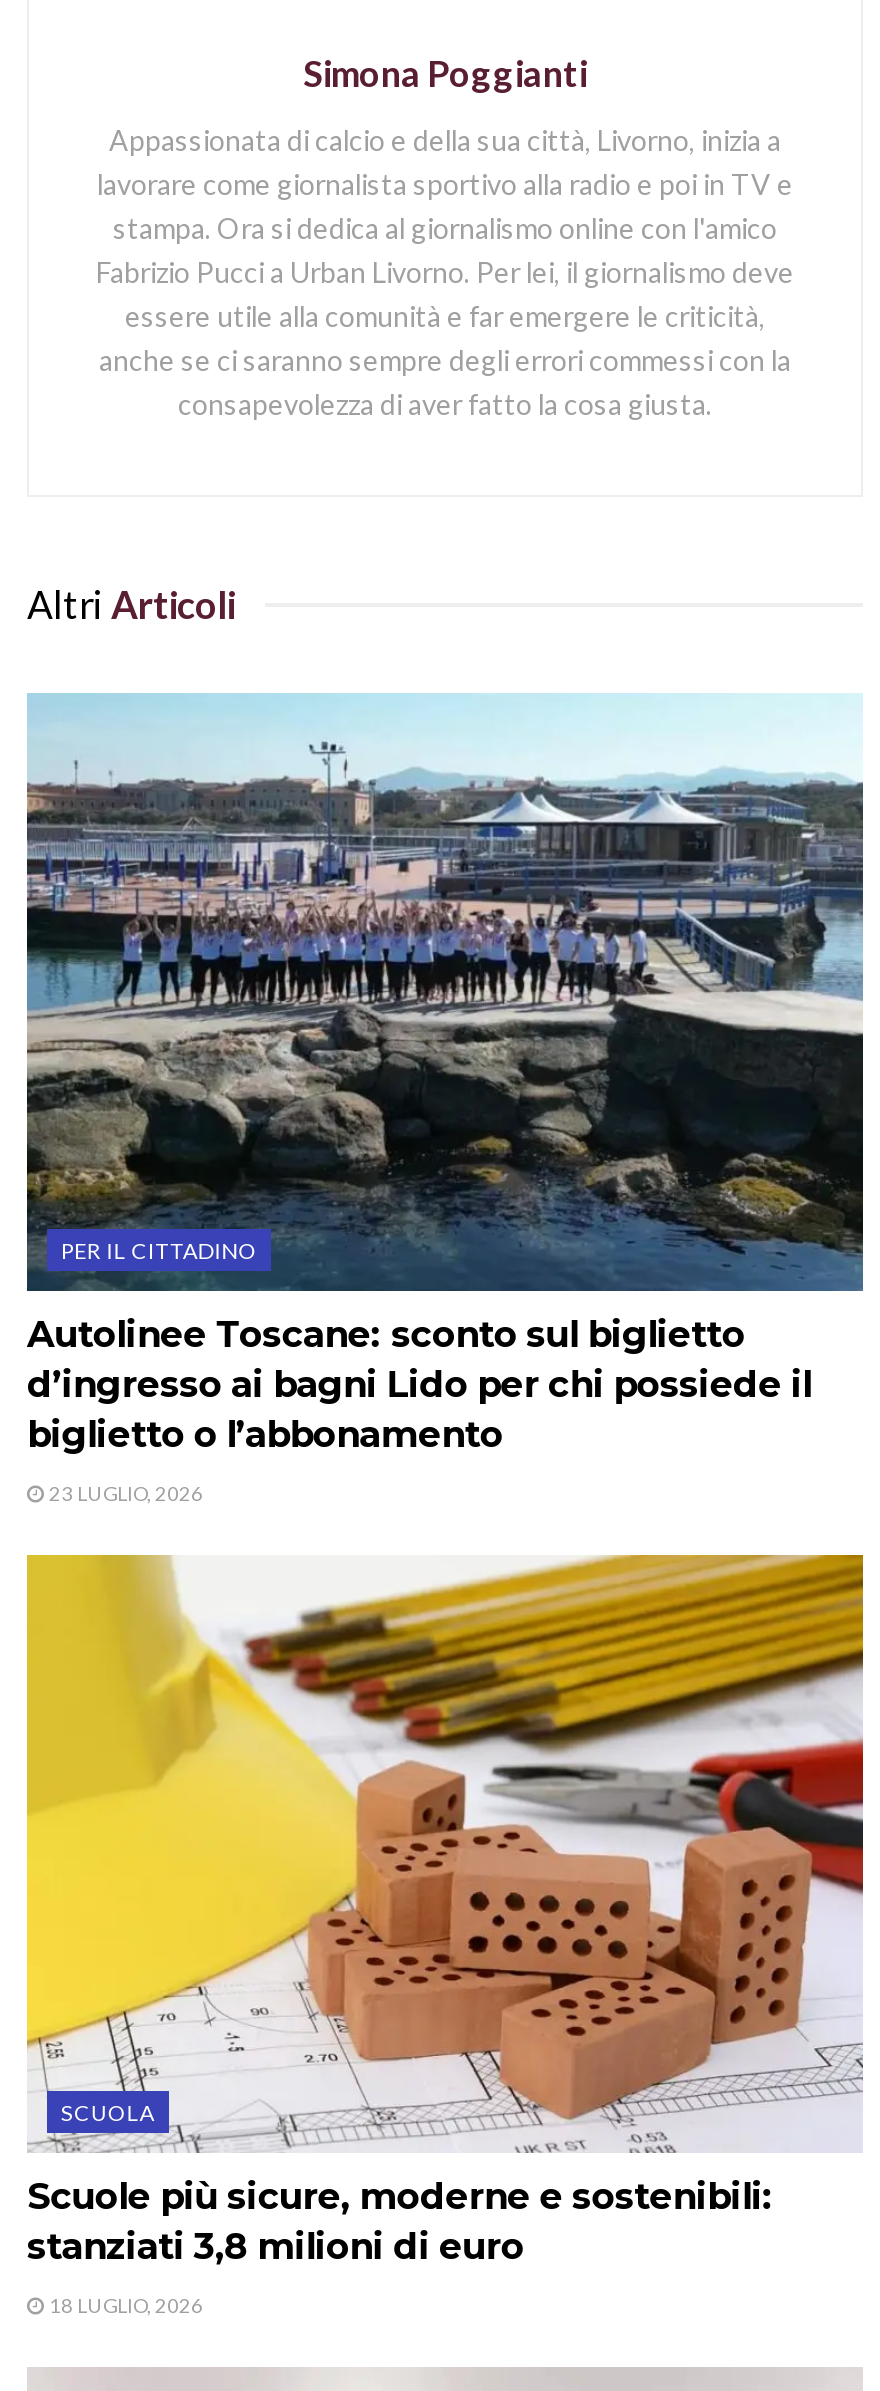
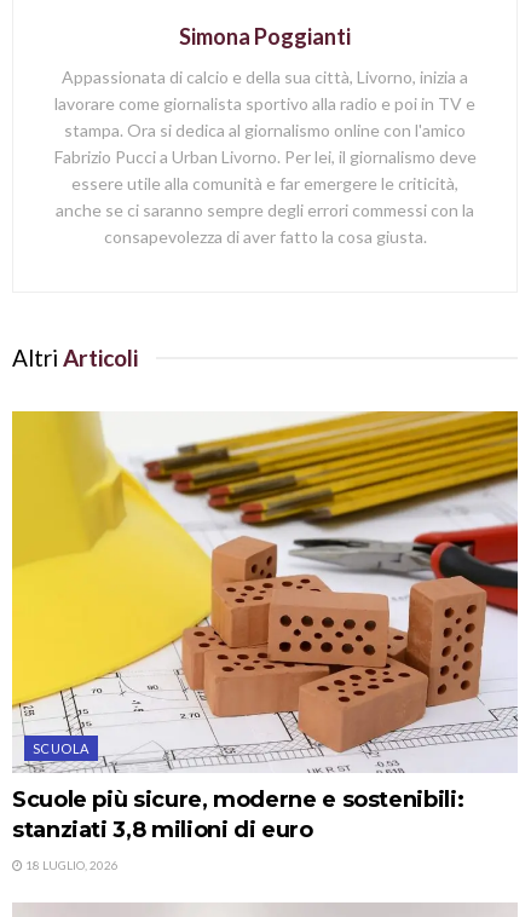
- [image]
- PER IL CITTADINO
- Autolinee Toscane: sconto sul biglietto
- d’ingresso ai bagni Lido per chi possiede il
- biglietto o l’abbonamento
- 23 LUGLIO, 2026
